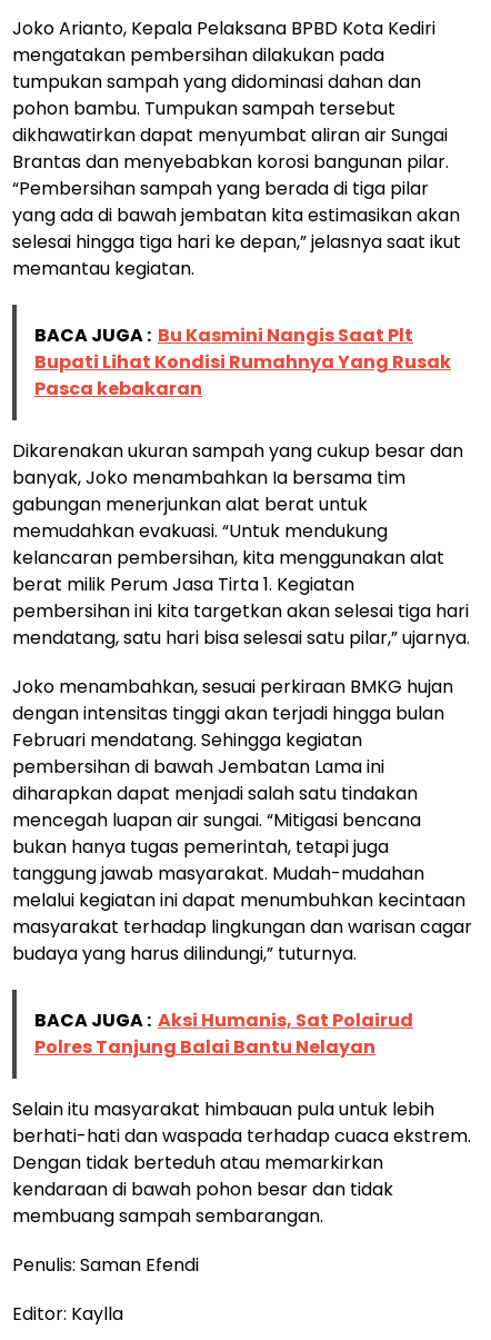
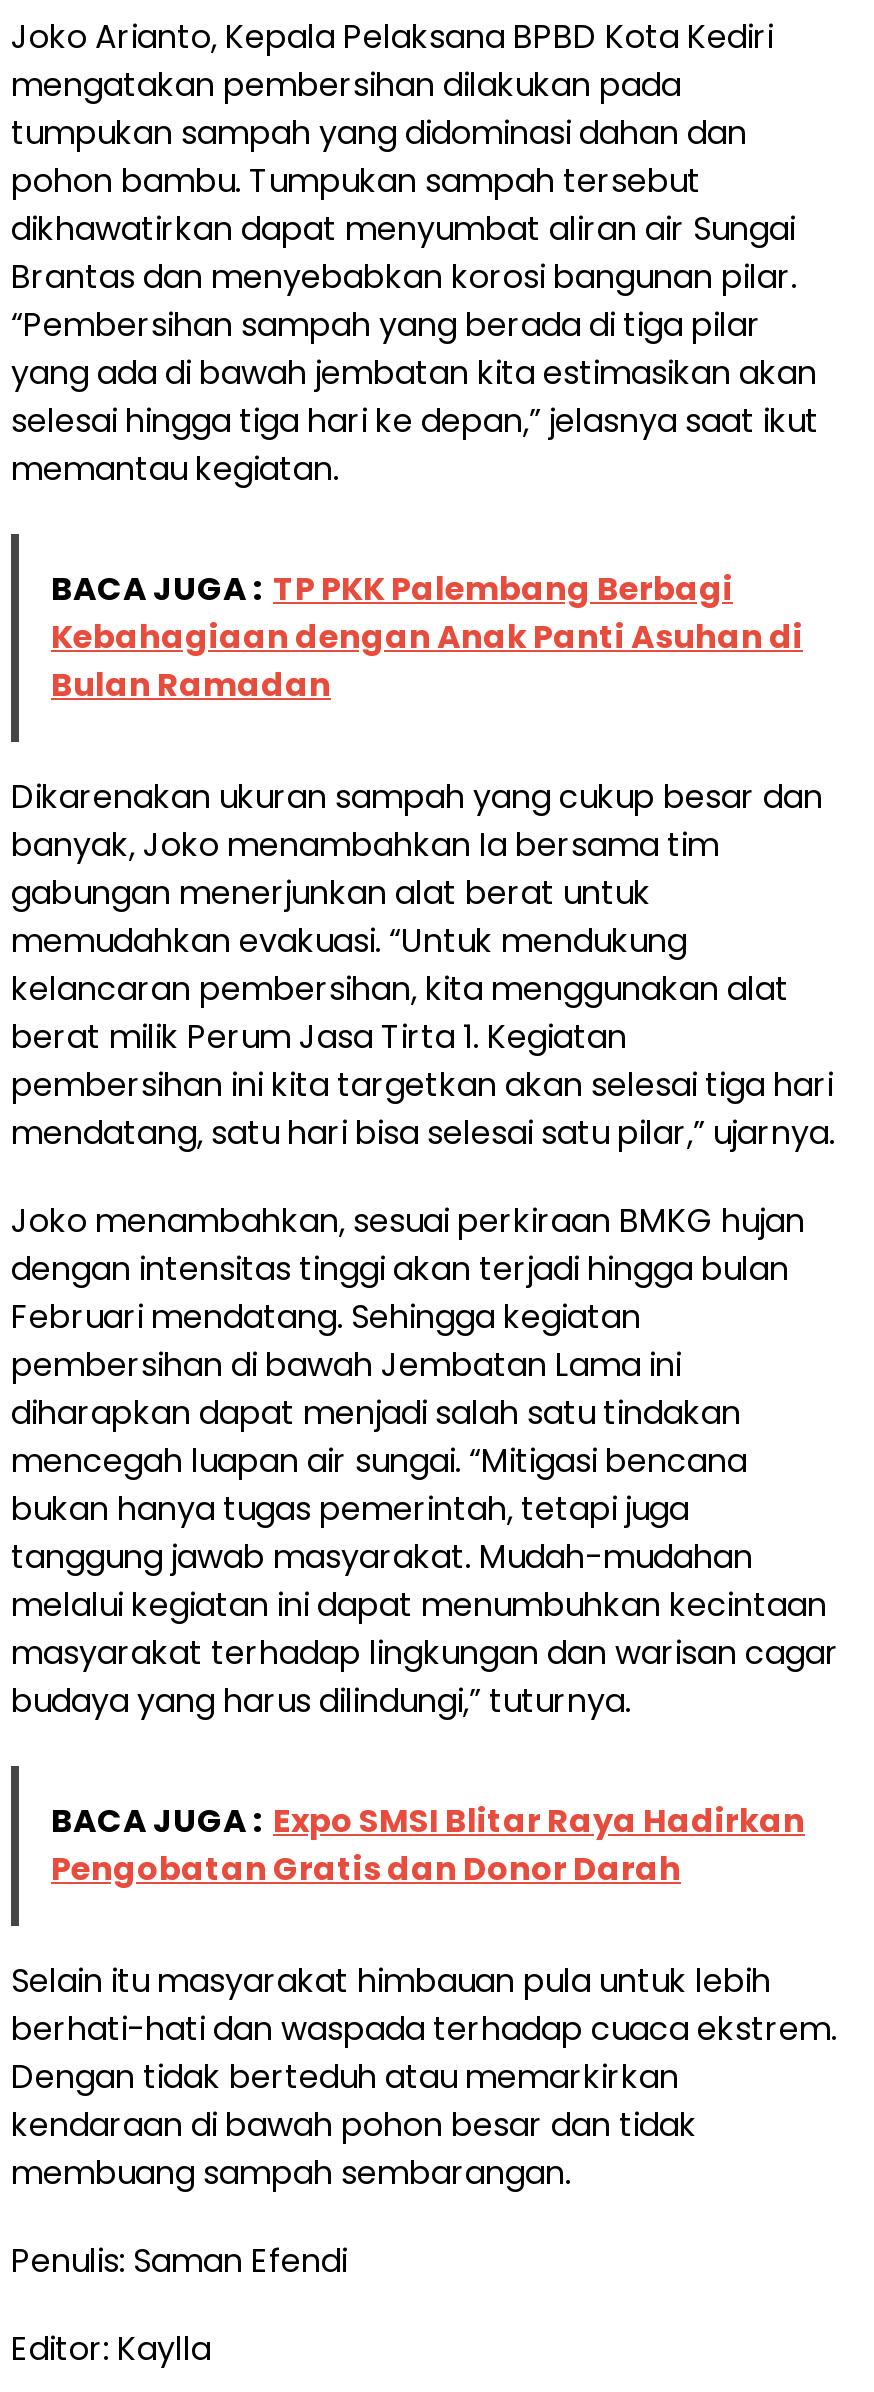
- BACA JUGA : Bu Kasmini Nangis Saat Plt
- Bupati Lihat Kondisi Rumahnya Yang Rusak
- Pasca kebakaran
+ BACA JUGA : TP PKK Palembang Berbagi
+ Kebahagiaan dengan Anak Panti Asuhan di
+ Bulan Ramadan

- BACA JUGA : Aksi Humanis, Sat Polairud
- Polres Tanjung Balai Bantu Nelayan
+ BACA JUGA : Expo SMSI Blitar Raya Hadirkan
+ Pengobatan Gratis dan Donor Darah
